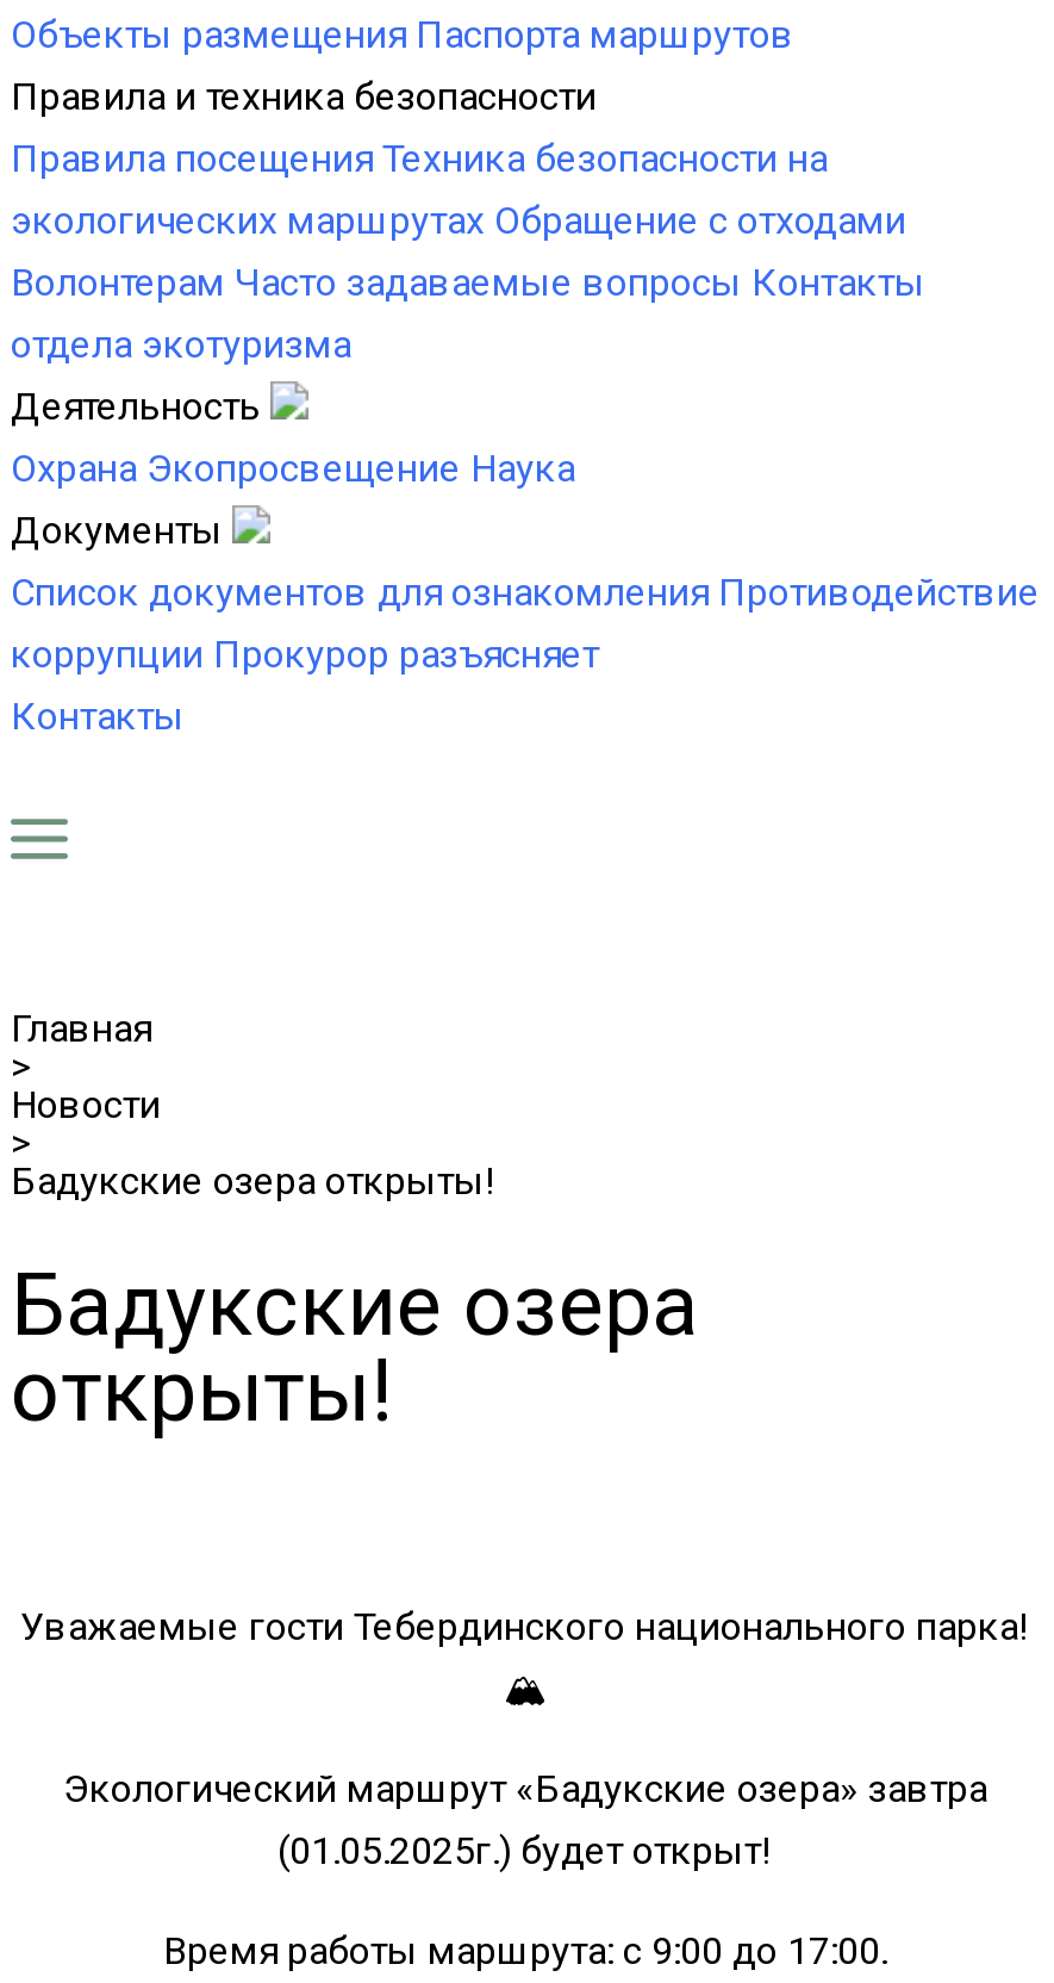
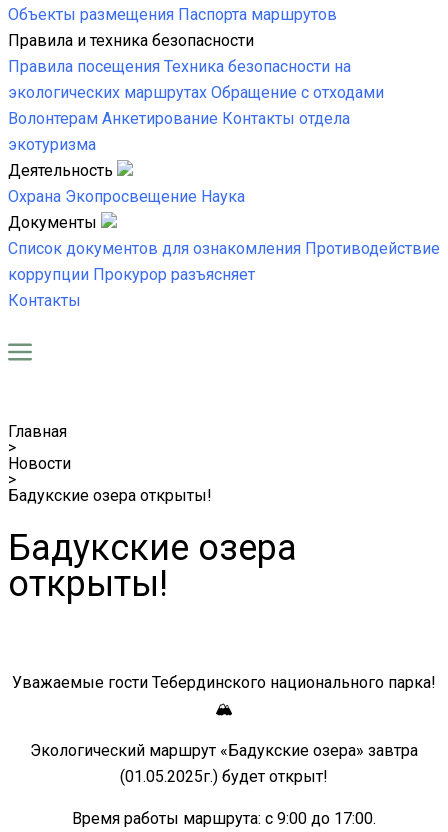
- Волонтерам Часто задаваемые вопросы Контакты
- отдела экотуризма
+ Волонтерам Анкетирование Контакты отдела
+ экотуризма
